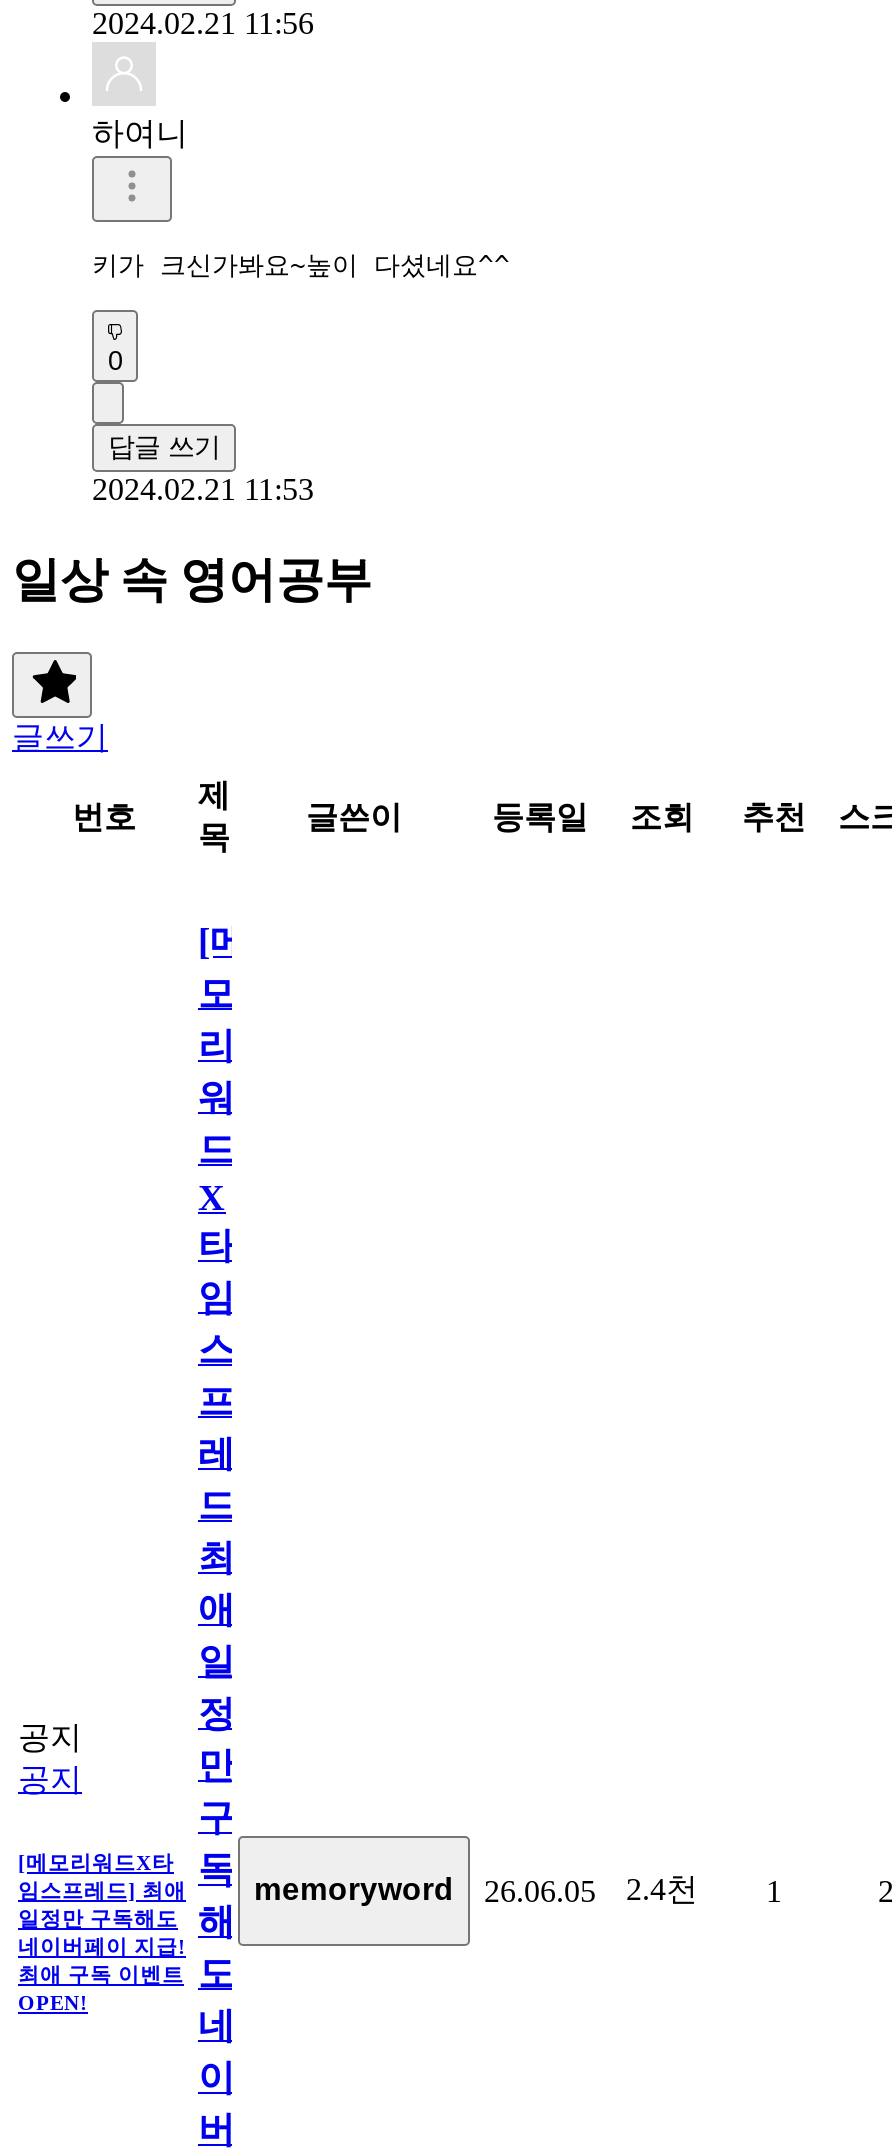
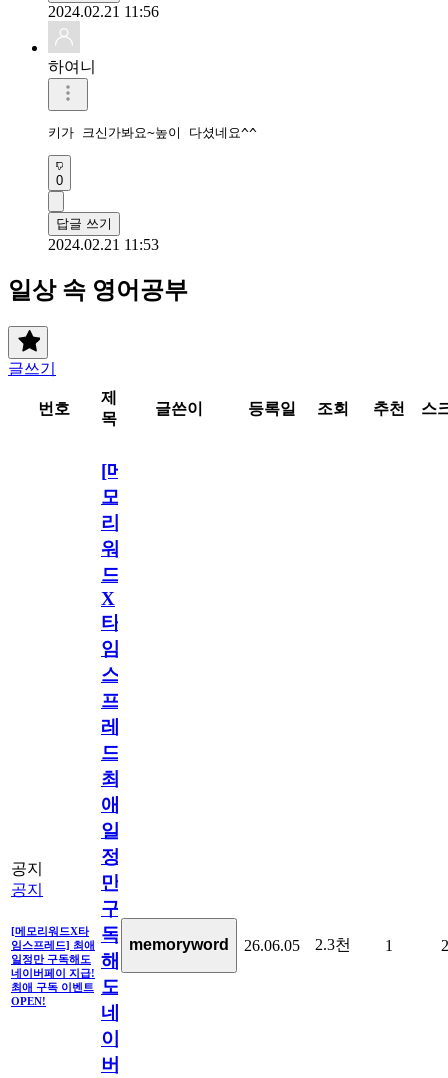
- [메모리워드X타 독 memoryword 26.06.05 2.4천 1
+ [메모리워드X타 독 memoryword 26.06.05 2.3천 1
